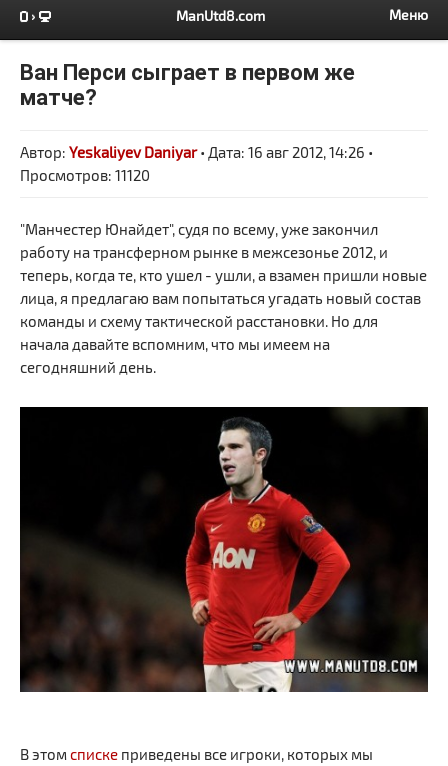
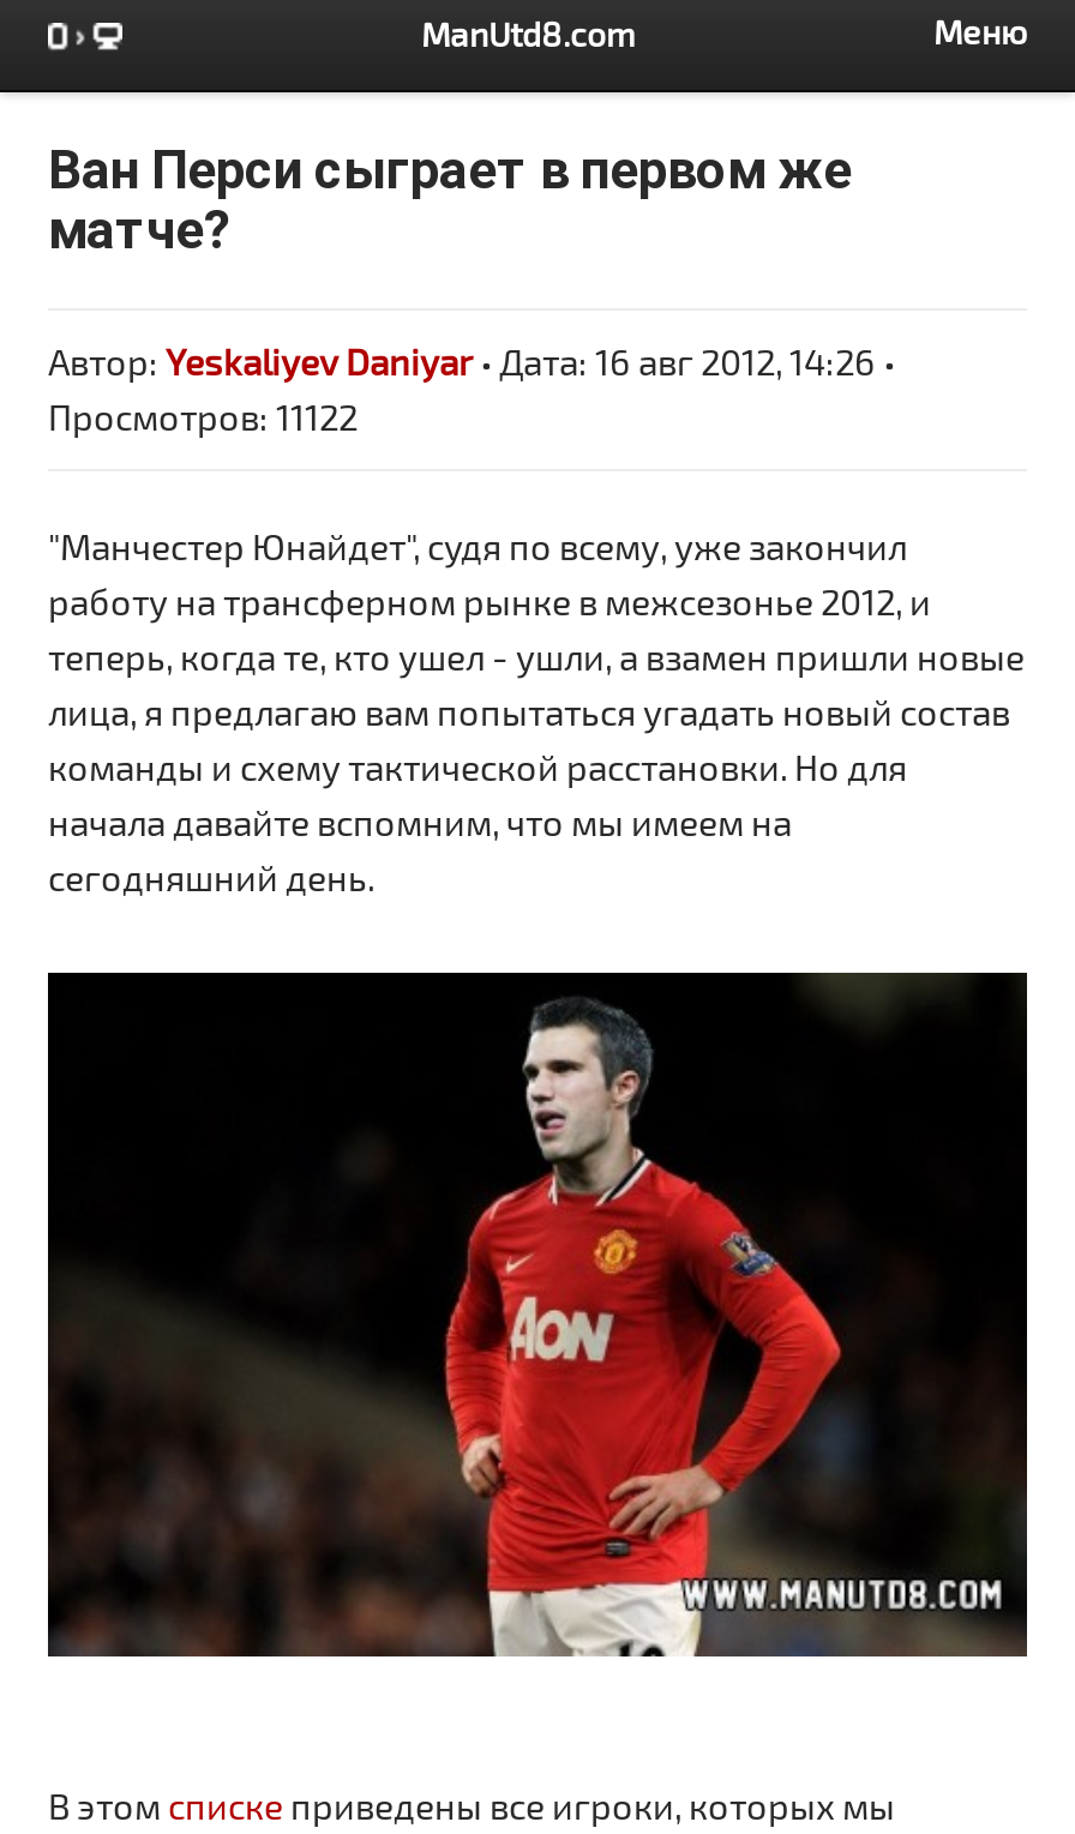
- Просмотров: 11120
+ Просмотров: 11122
